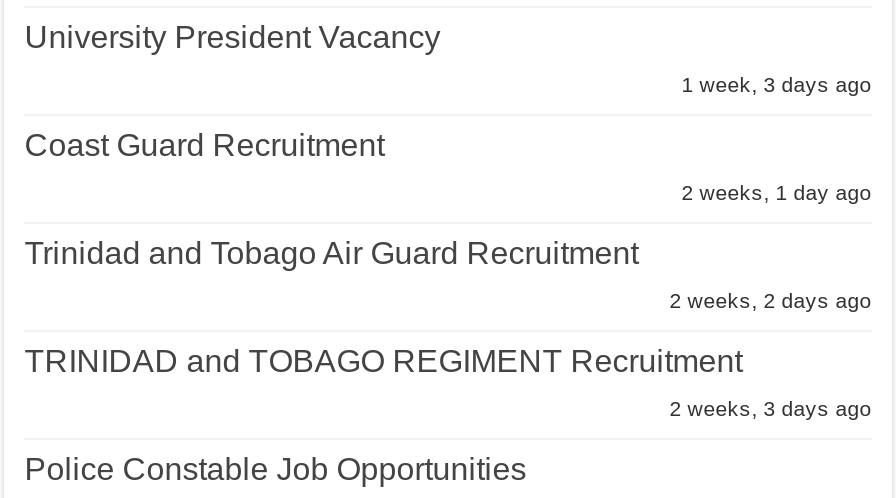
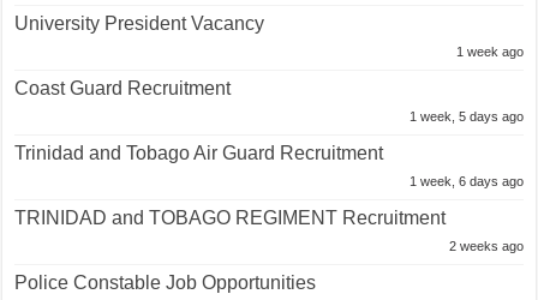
- 1 week, 3 days ago
+ 1 week ago

- 2 weeks, 1 day ago
+ 1 week, 5 days ago

- 2 weeks, 2 days ago
+ 1 week, 6 days ago

- 2 weeks, 3 days ago
+ 2 weeks ago
